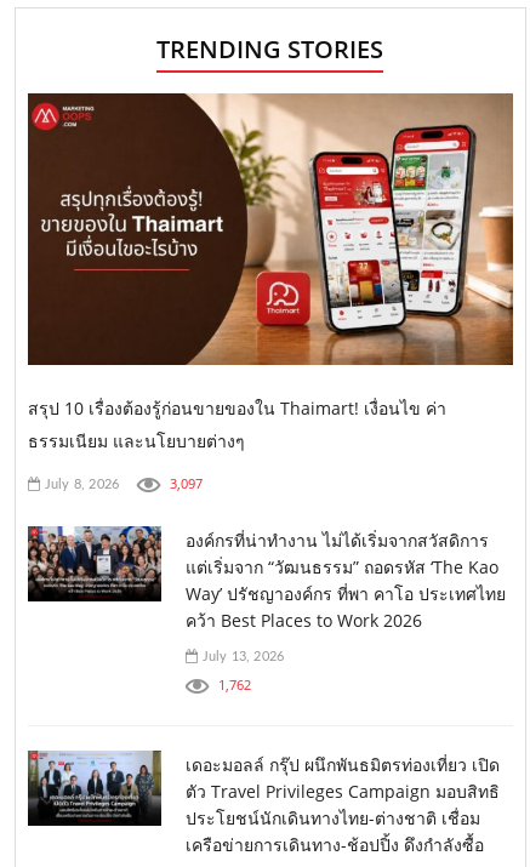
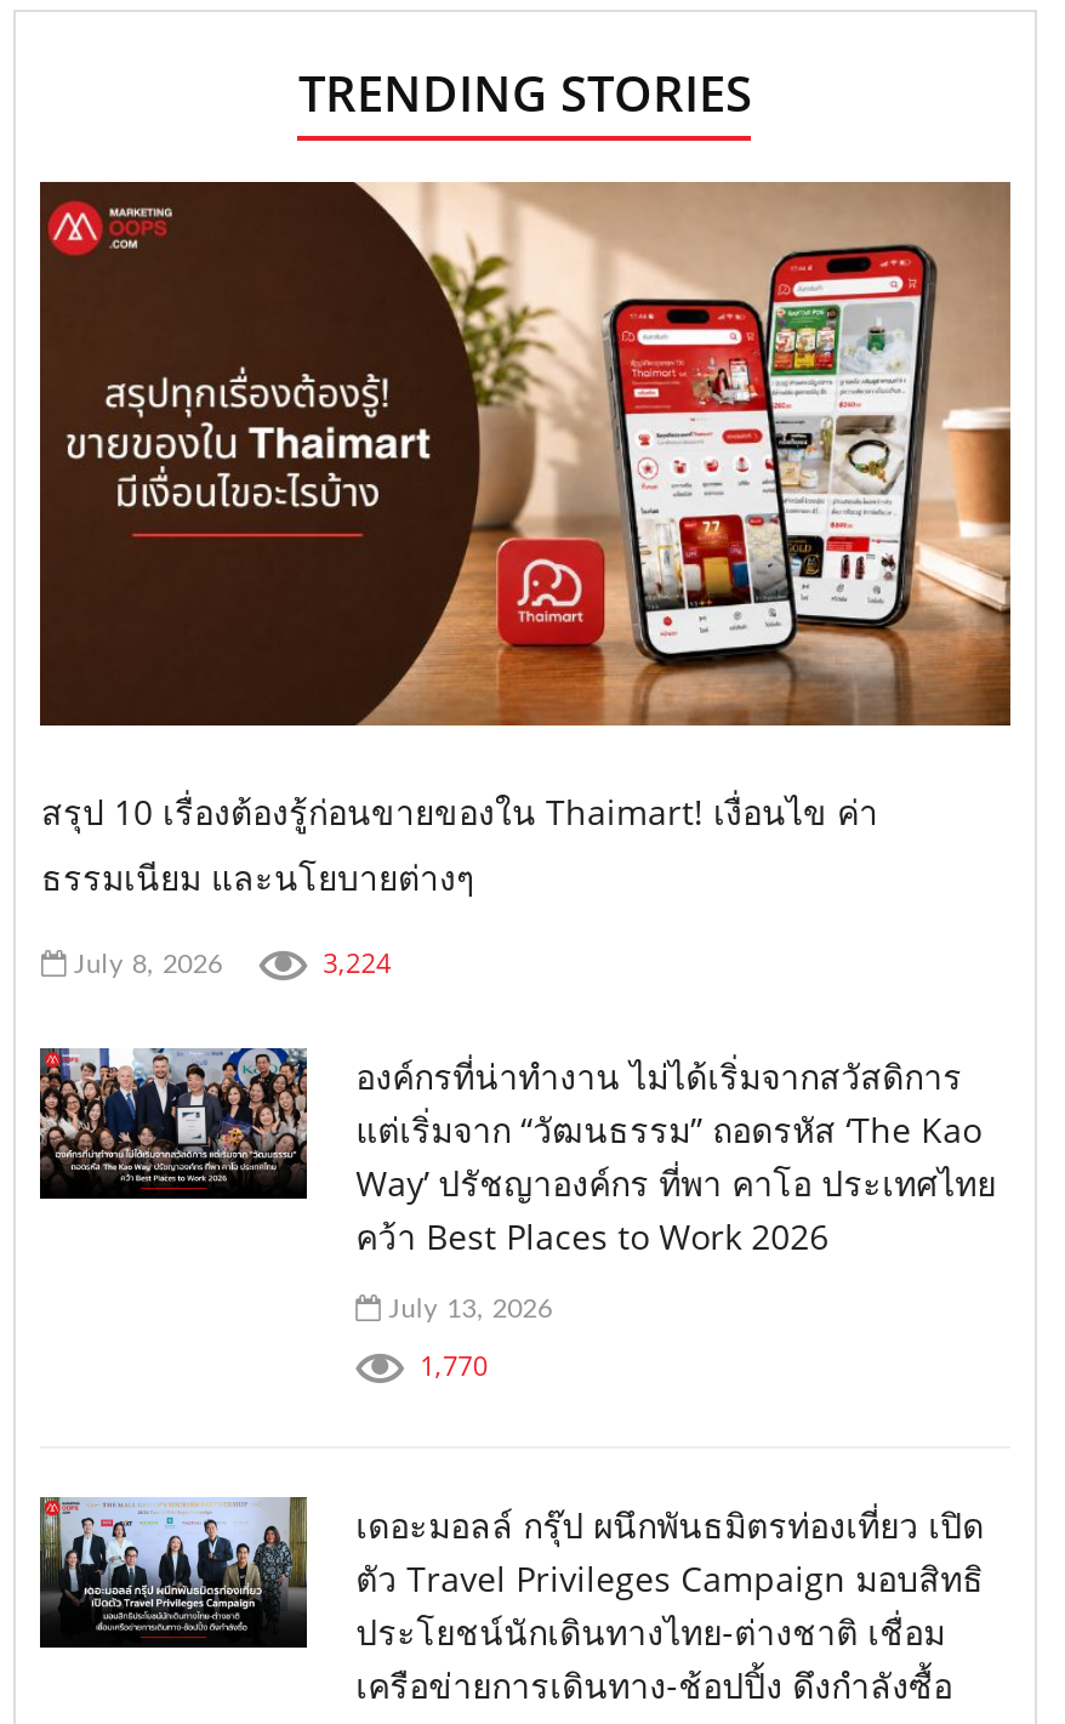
- 3,097
+ 3,224

- 1,762
+ 1,770
